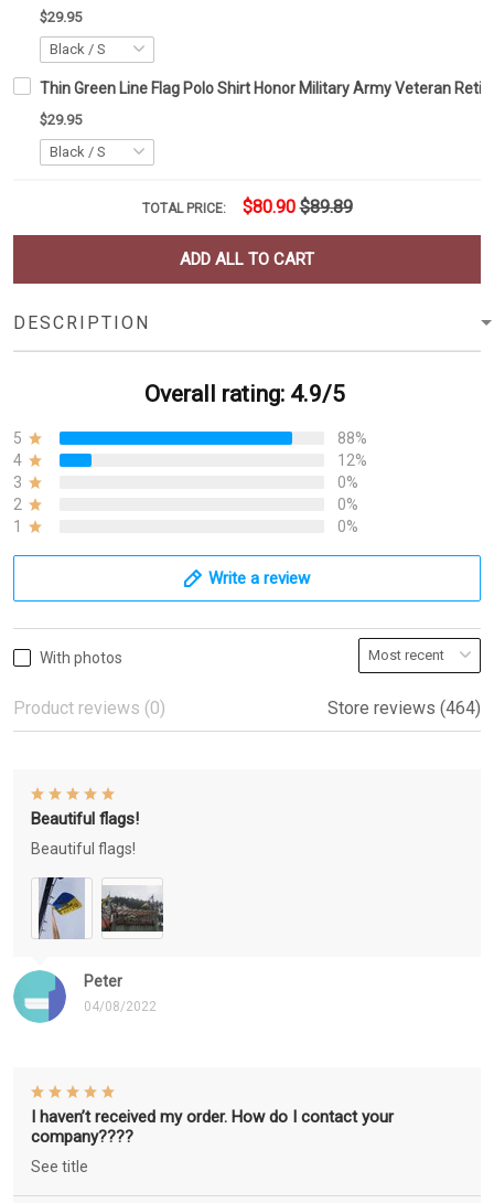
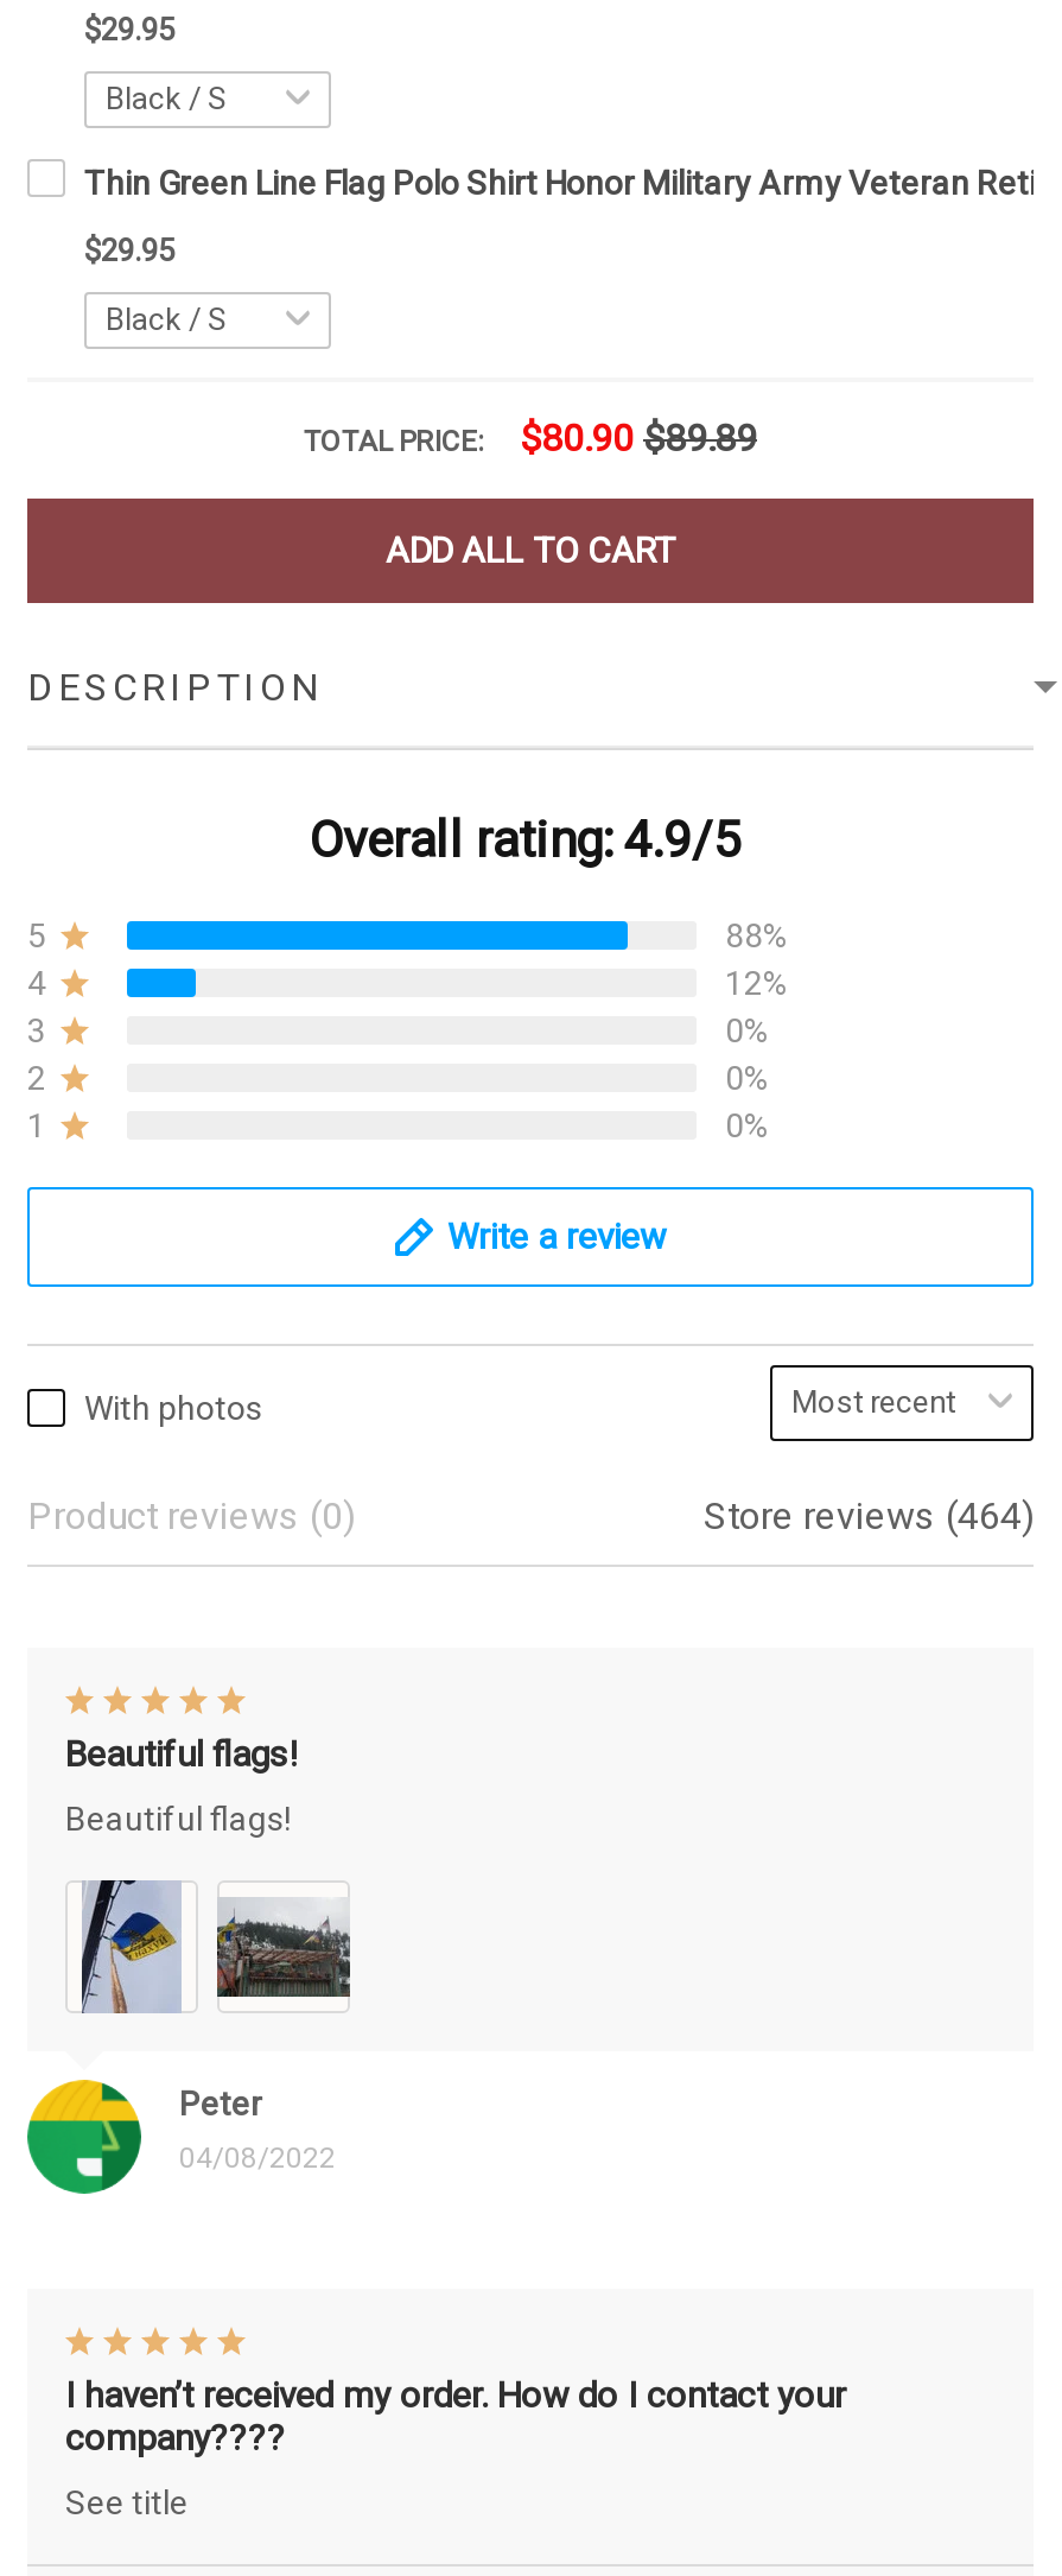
- [image]
+ [image]
